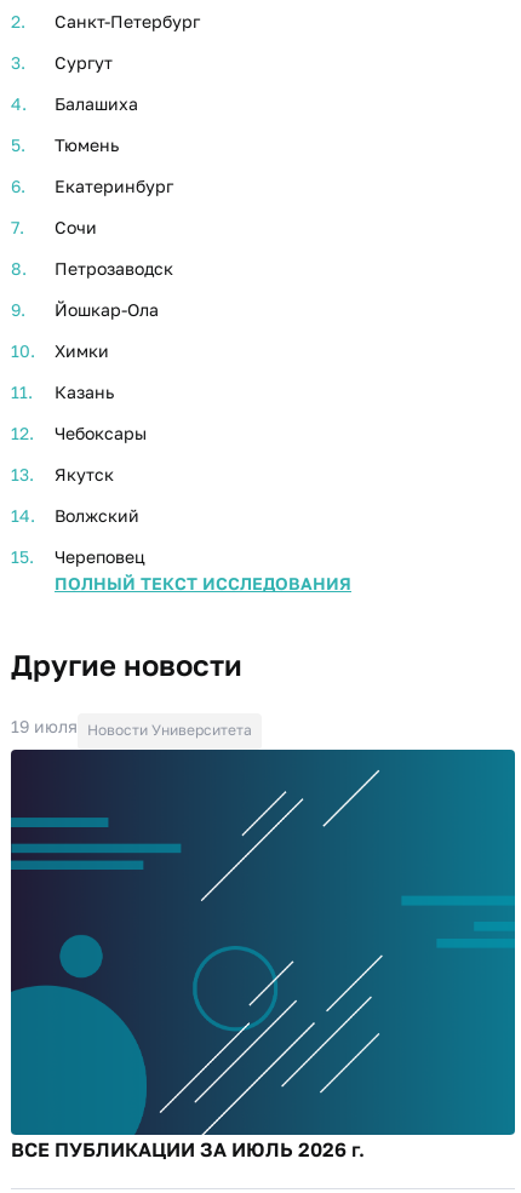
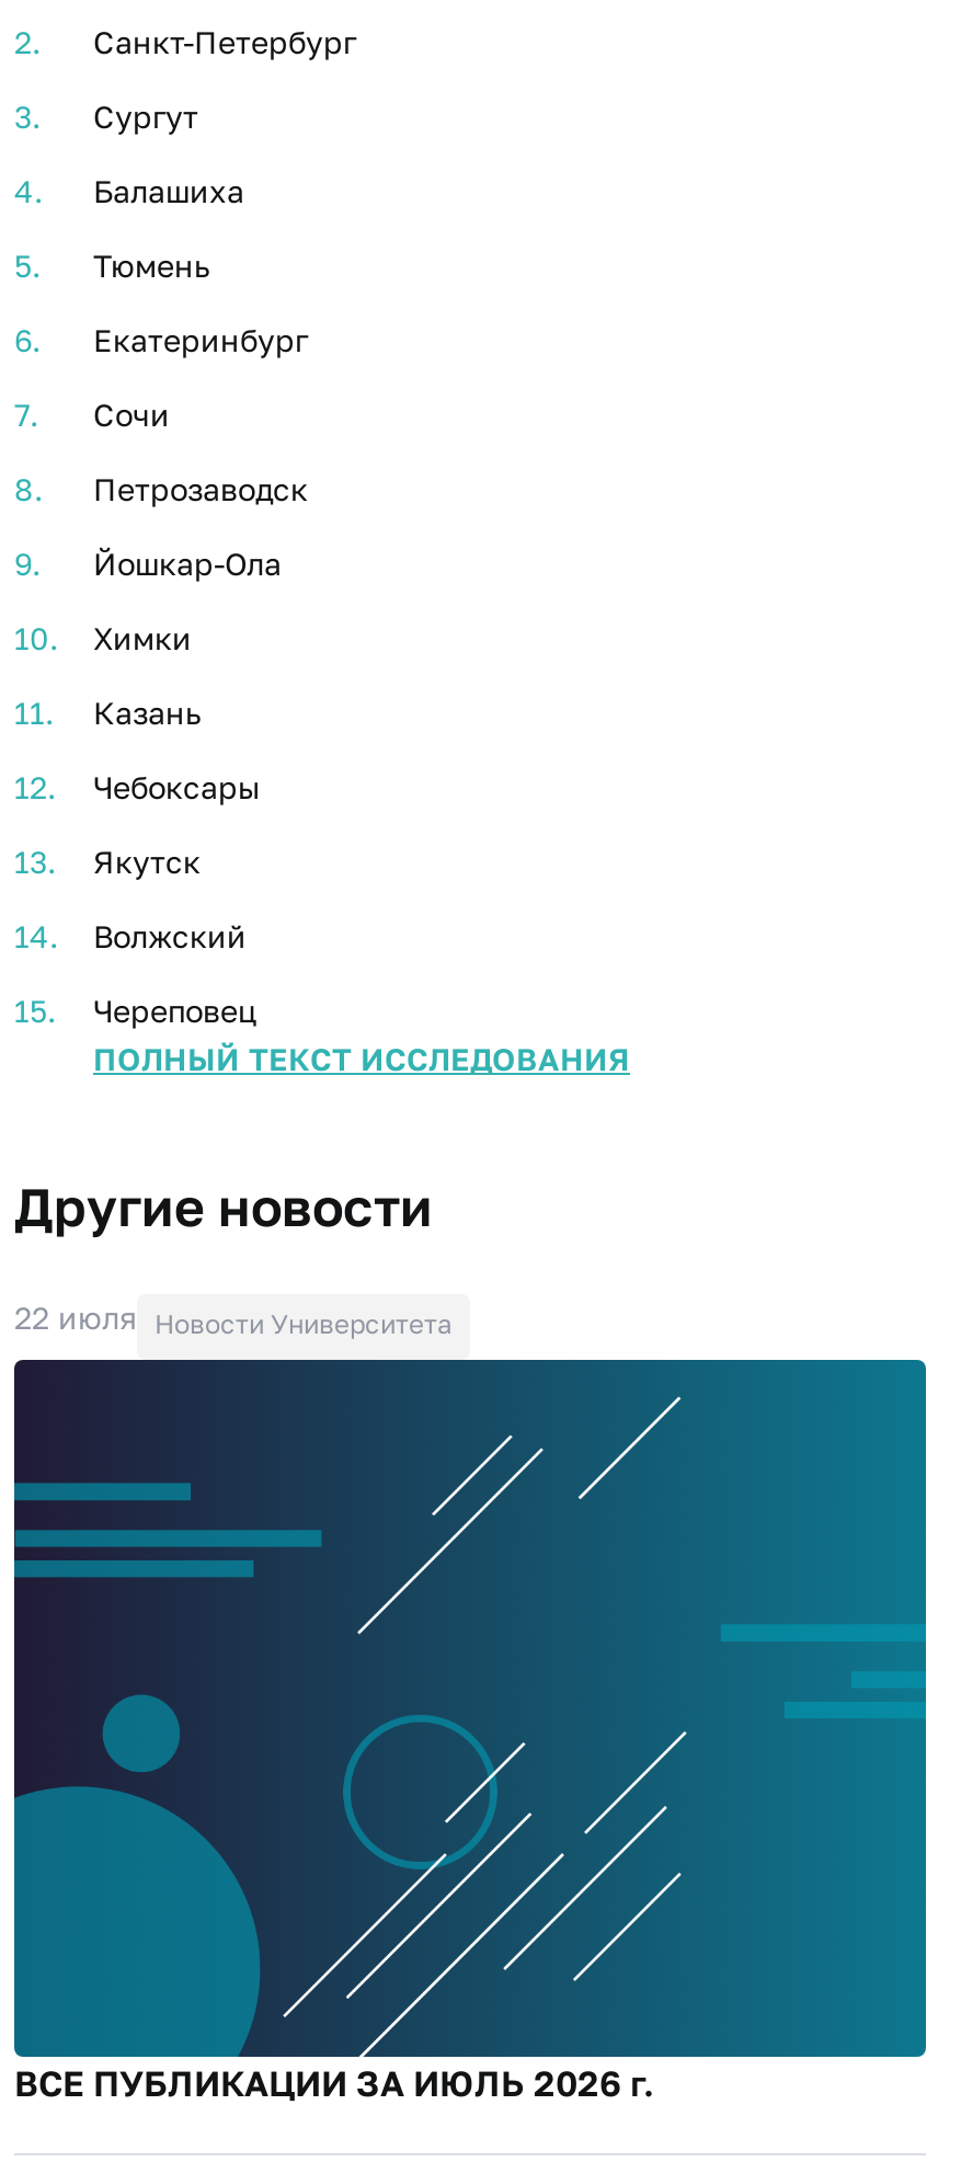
- 19 июля Новости Университета
+ 22 июля Новости Университета
